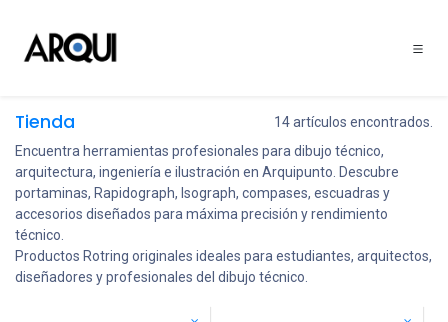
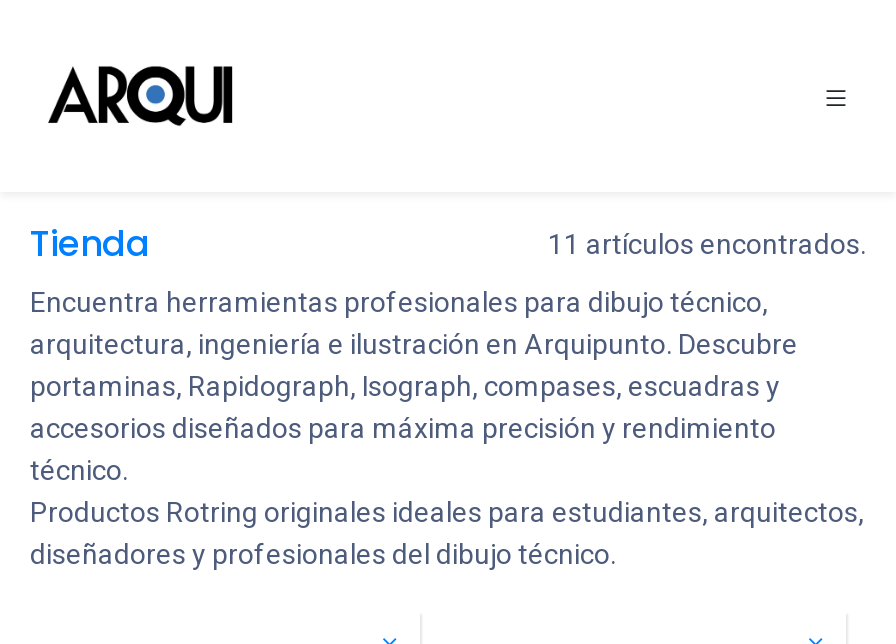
- 14 artículos encontrados.
+ 11 artículos encontrados.
